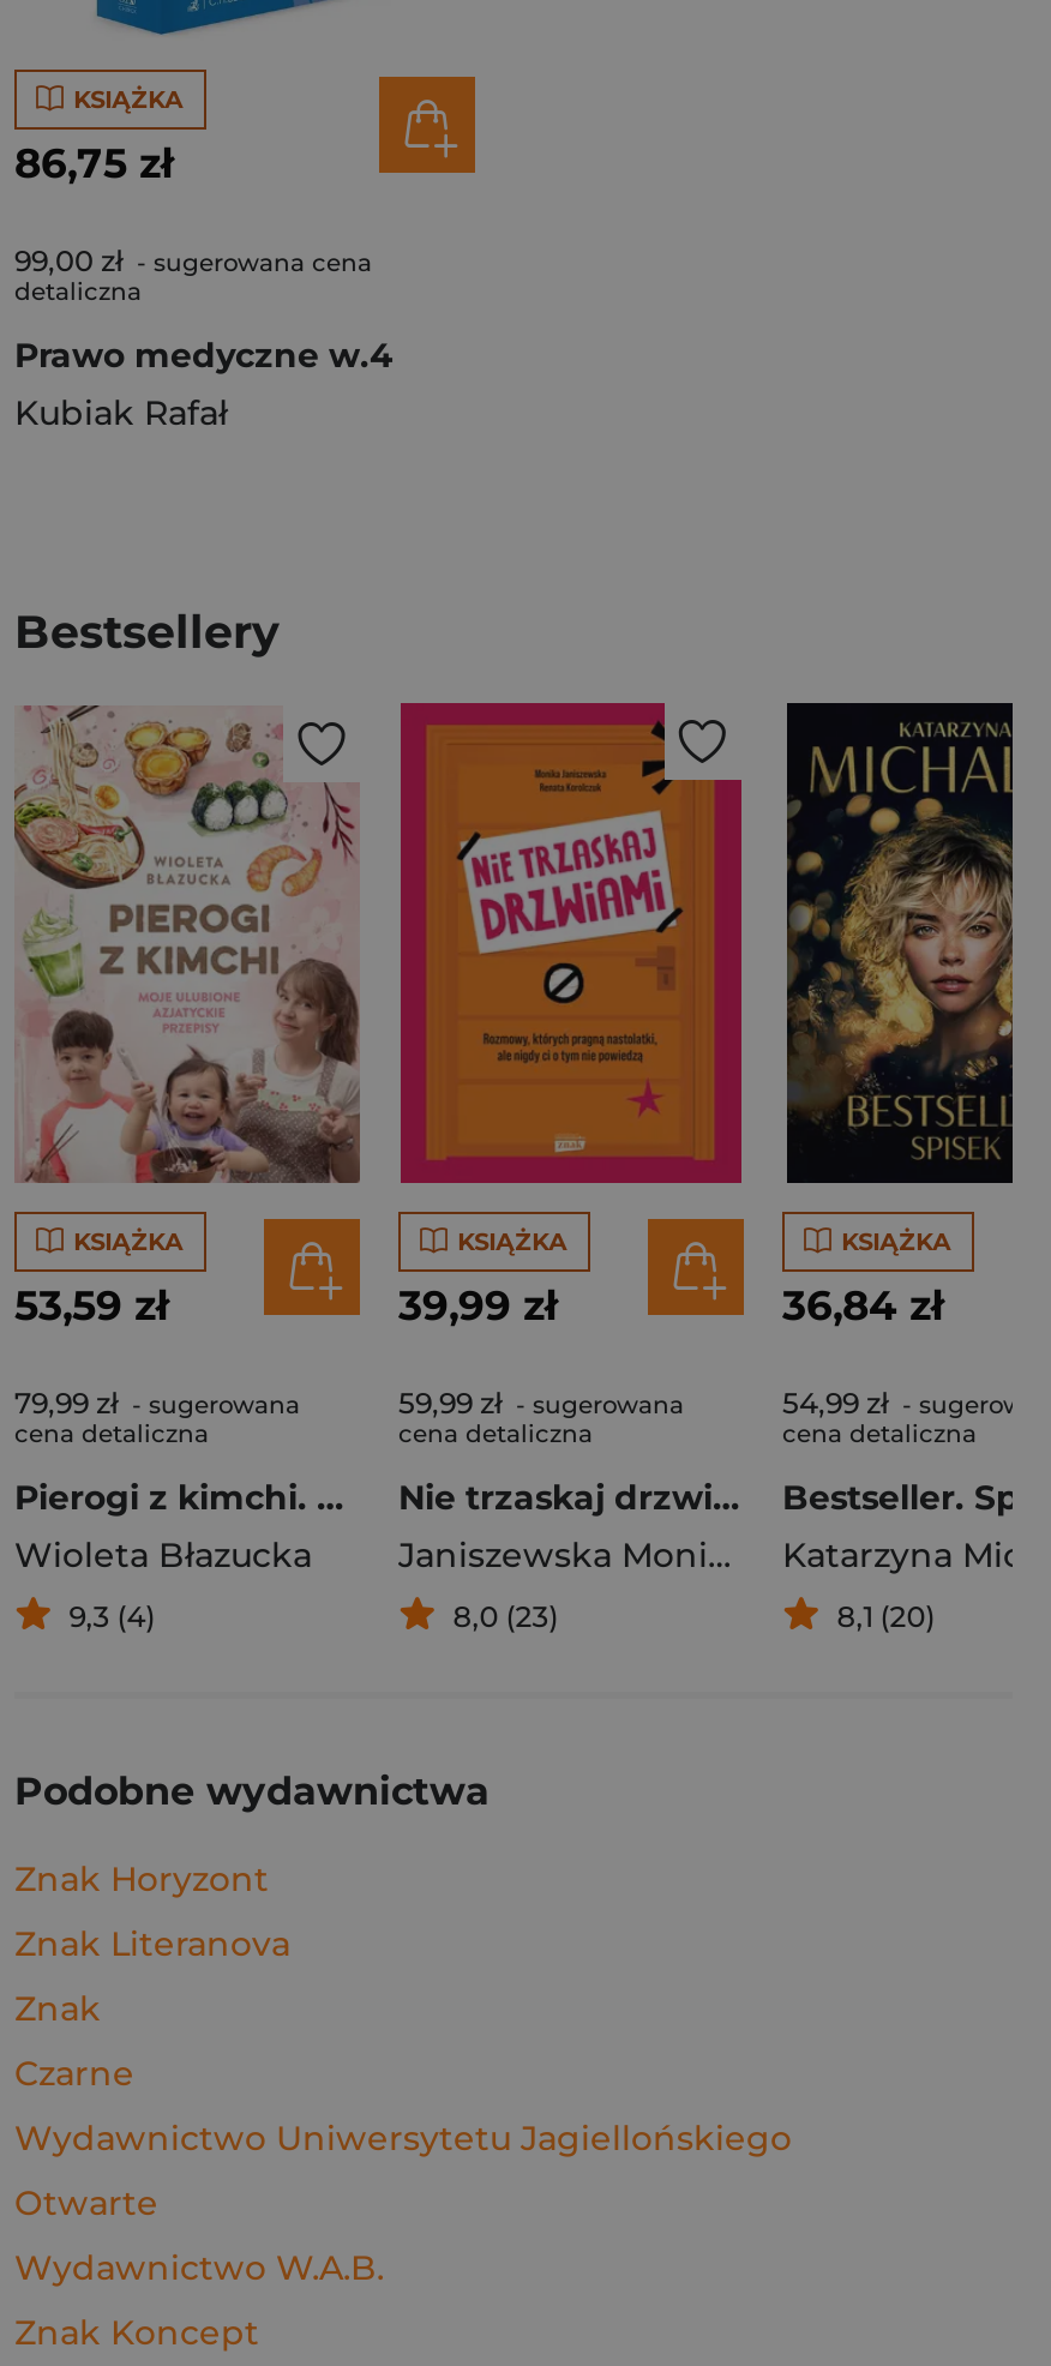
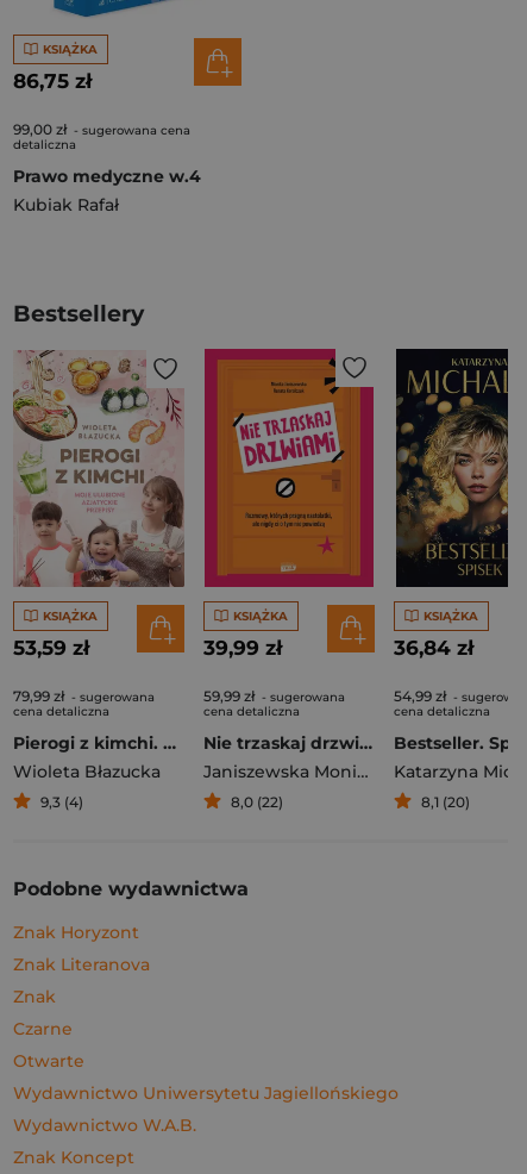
- 8,0 (23)
+ 8,0 (22)

moved down: Wydawnictwo Uniwersytetu Jagiellońskiego

moved up: Otwarte
